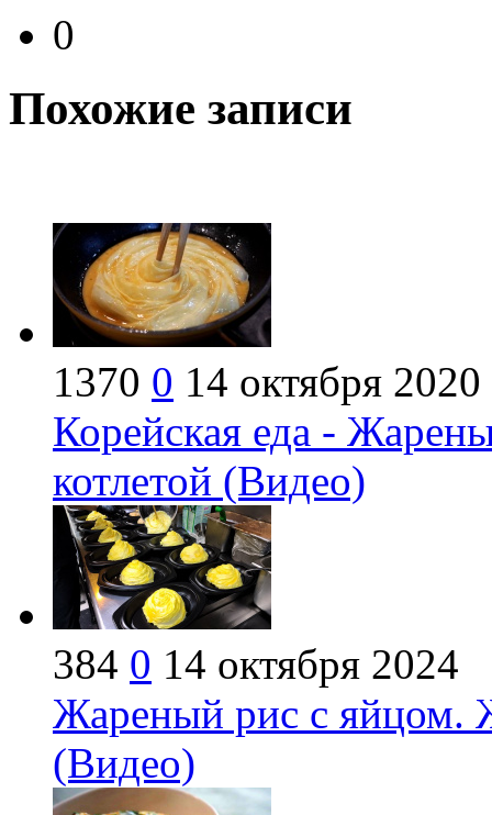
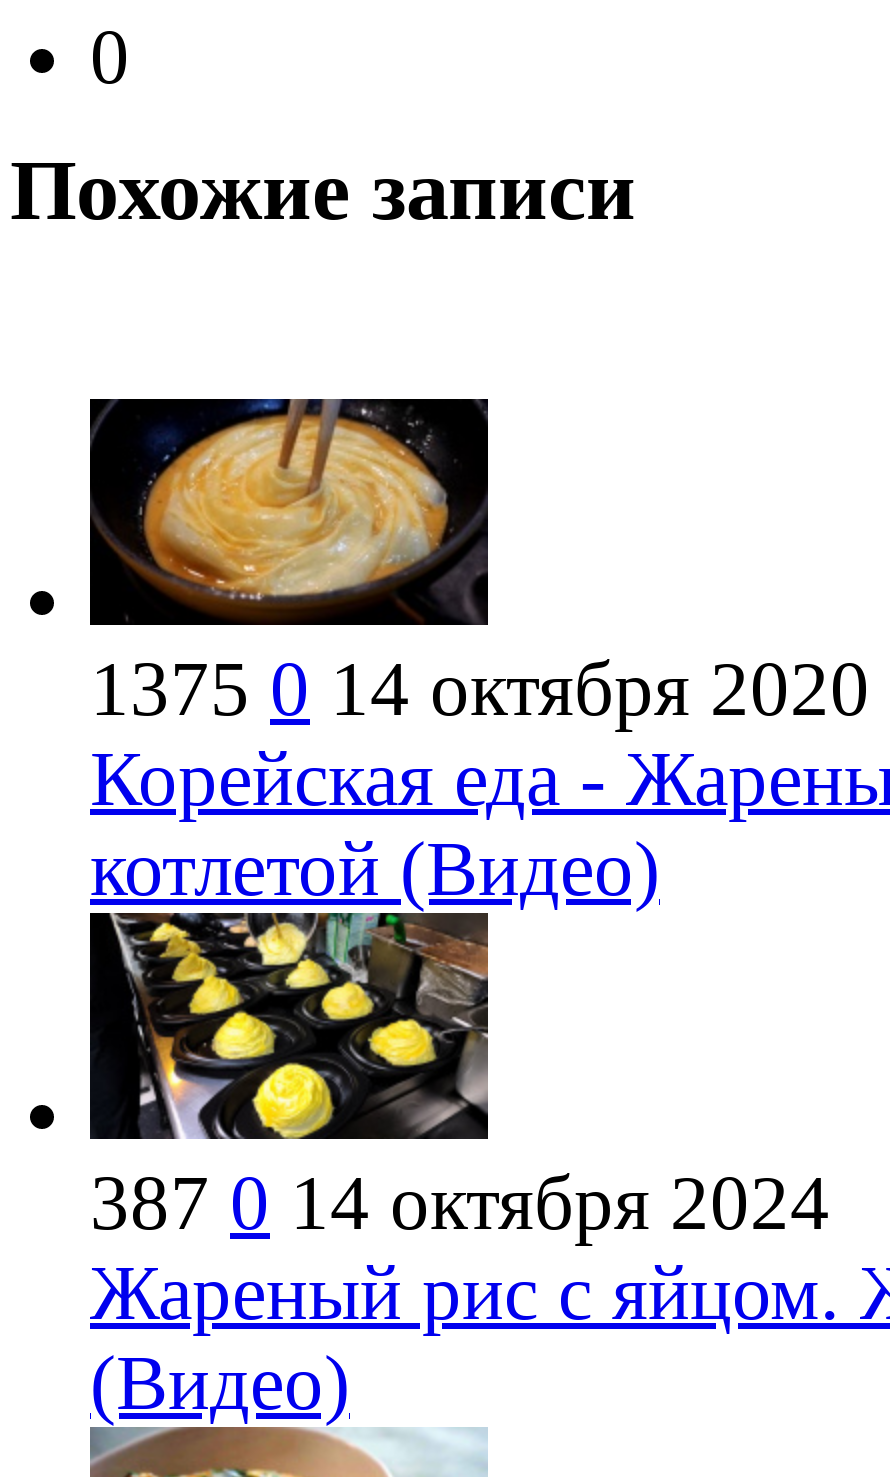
- 1370 0 14 октября 2020
+ 1375 0 14 октября 2020

- 384 0 14 октября 2024
+ 387 0 14 октября 2024
